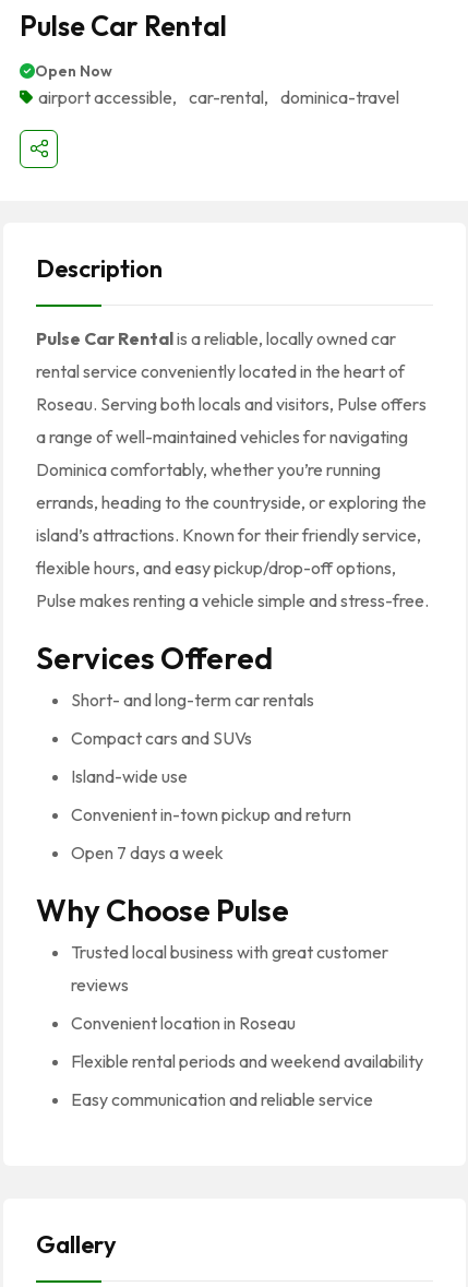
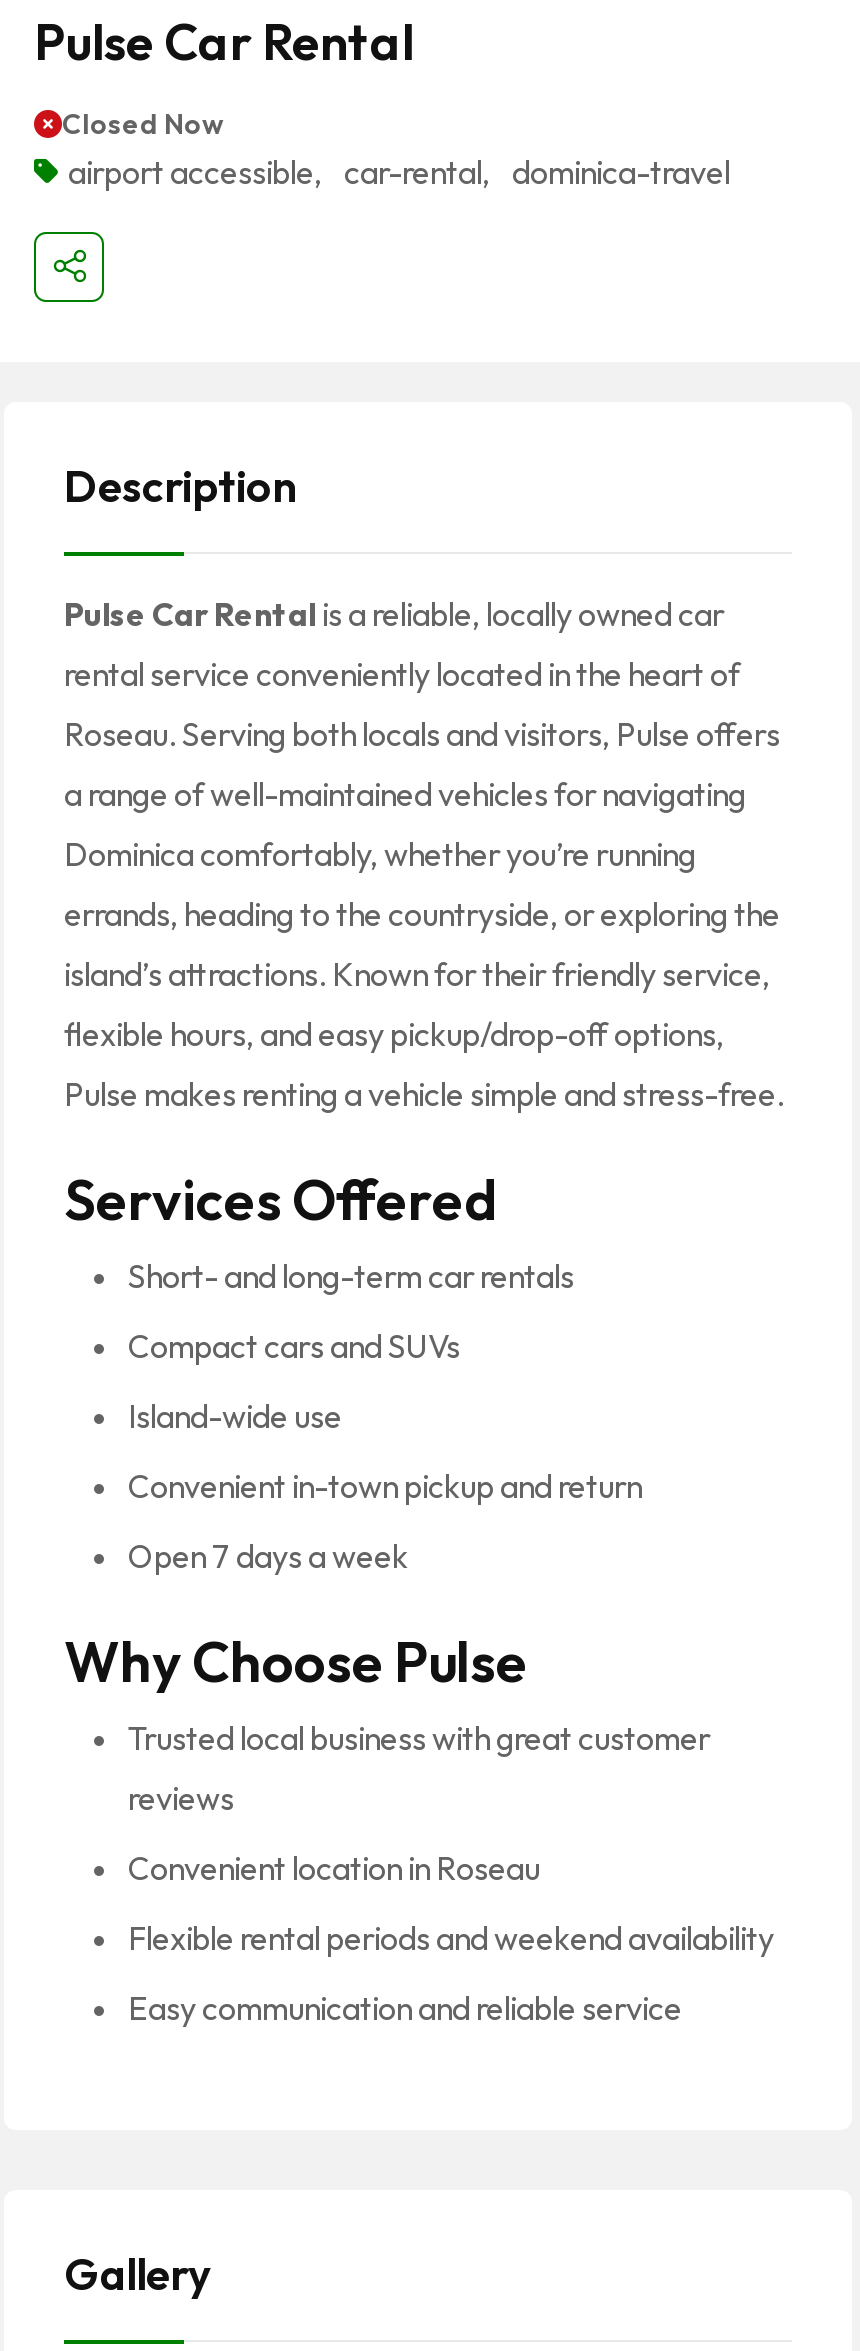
- Open Now
+ Closed Now
